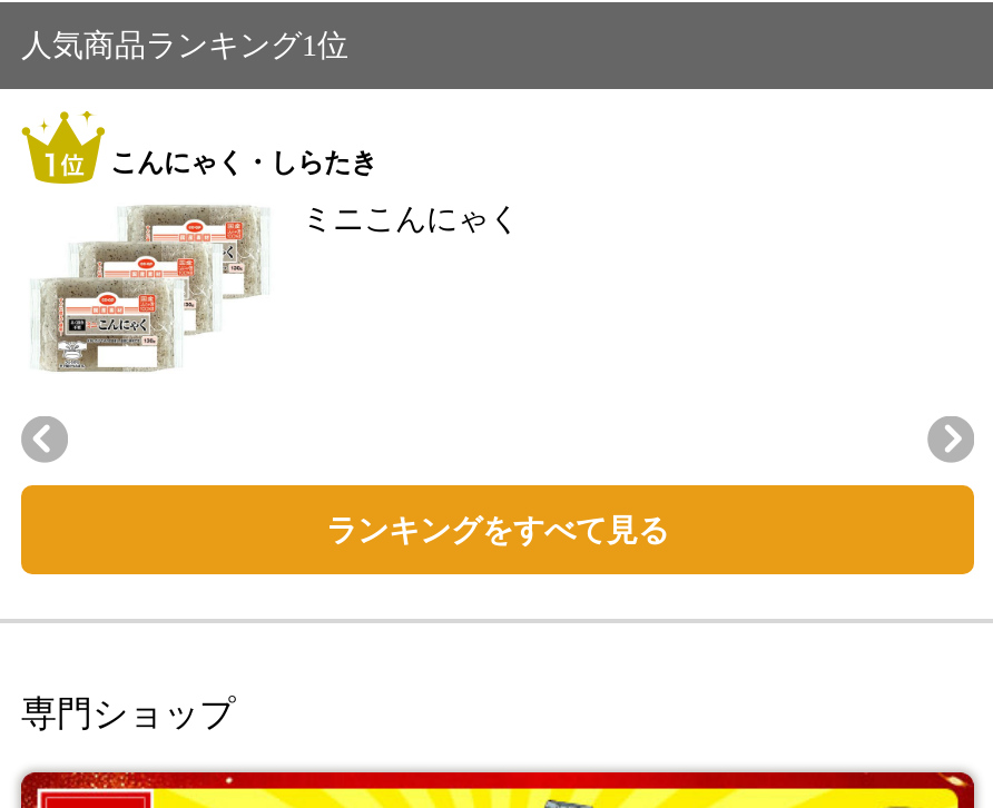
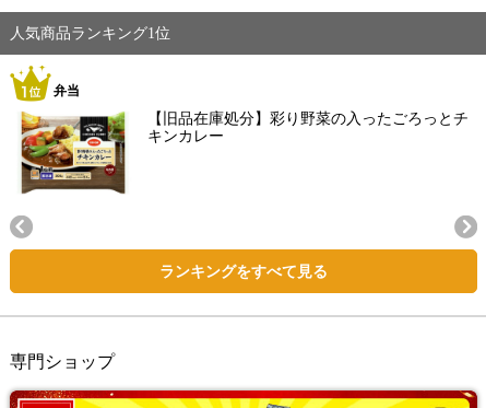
- こんにゃく・しらたき
+ 弁当

- [image]
- ミニこんにゃく
+ [image]
+ 【旧品在庫処分】彩り野菜の入ったごろっとチ
+ キンカレー
